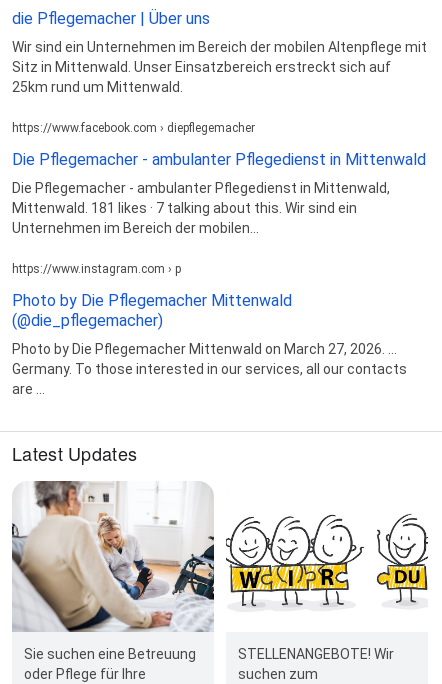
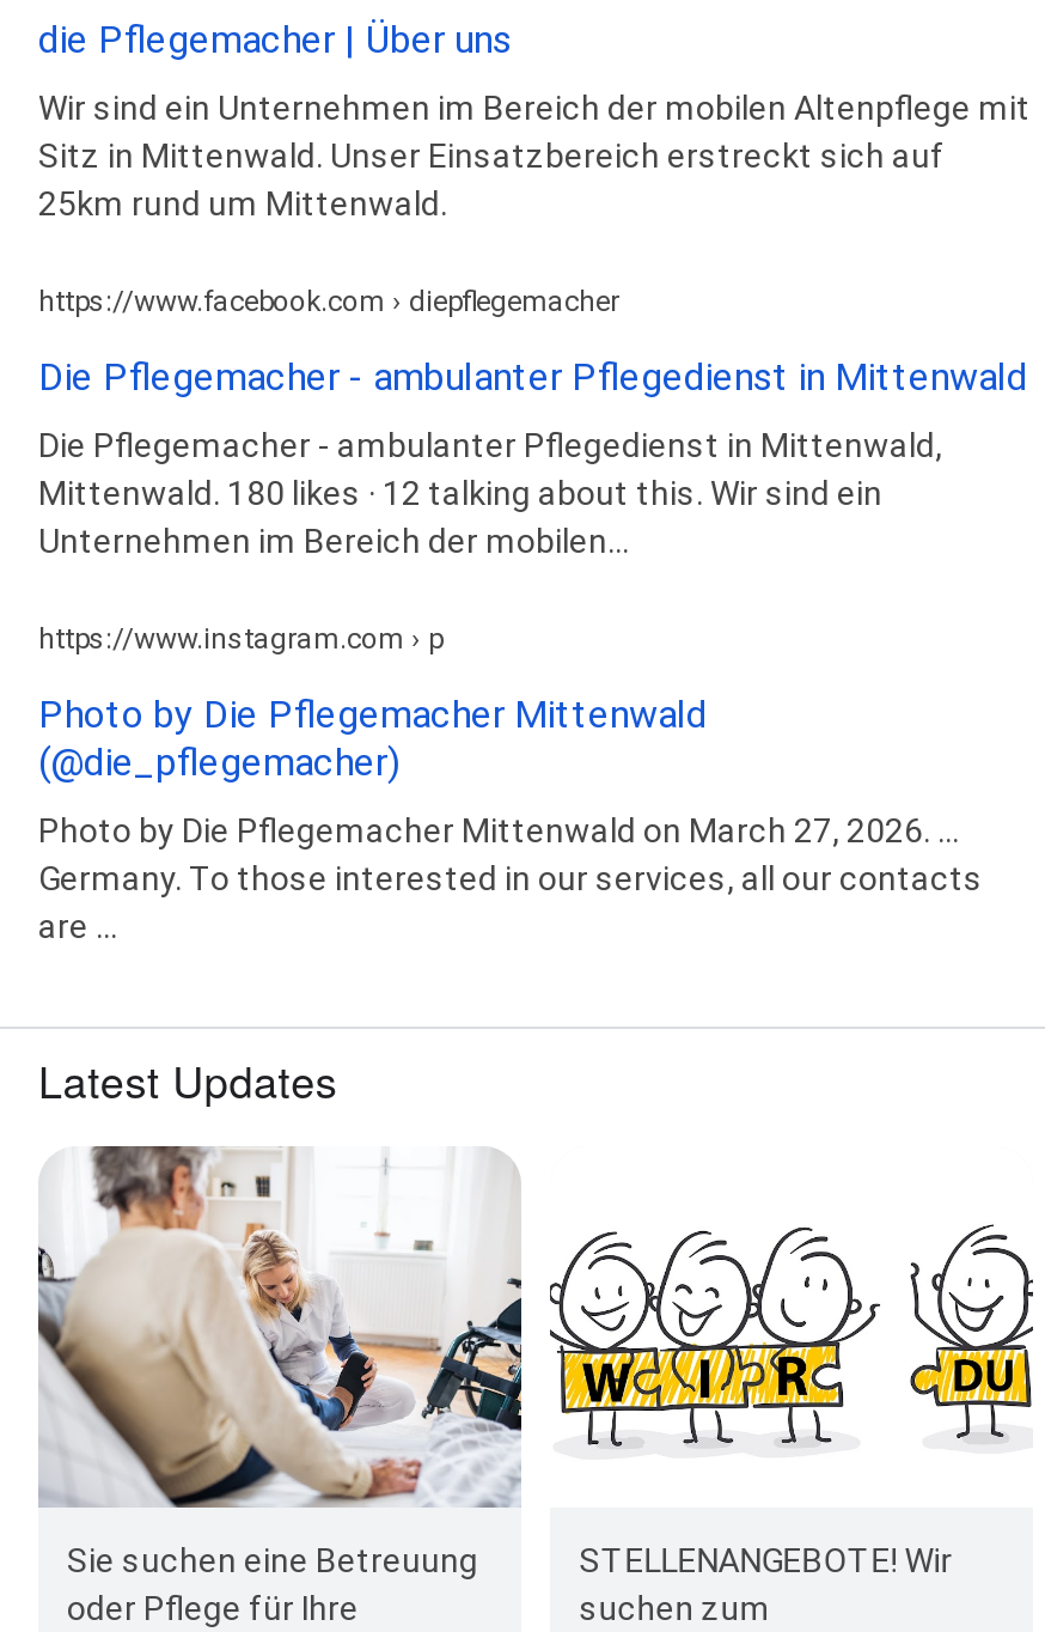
- Mittenwald. 181 likes · 7 talking about this. Wir sind ein
+ Mittenwald. 180 likes · 12 talking about this. Wir sind ein
